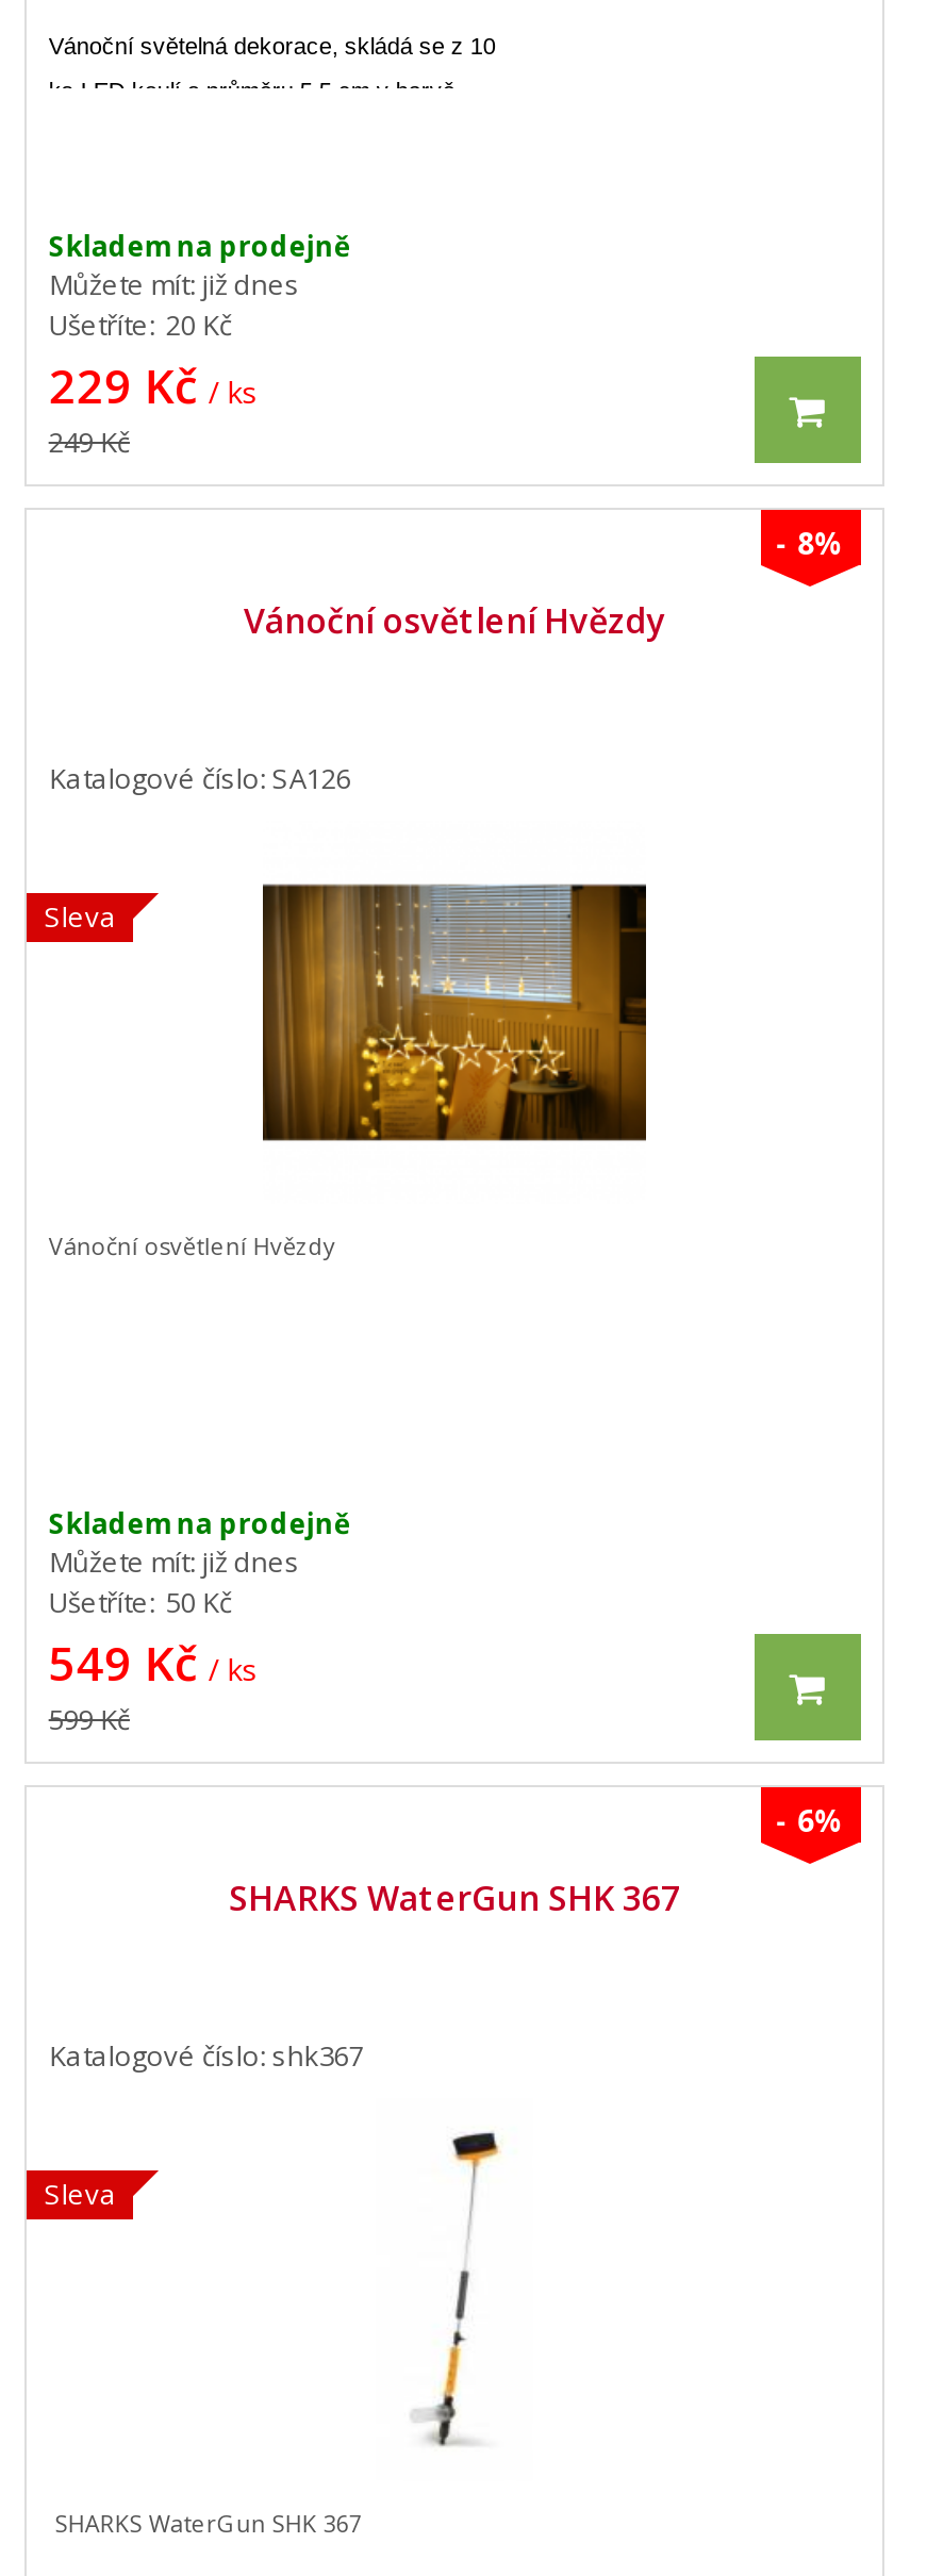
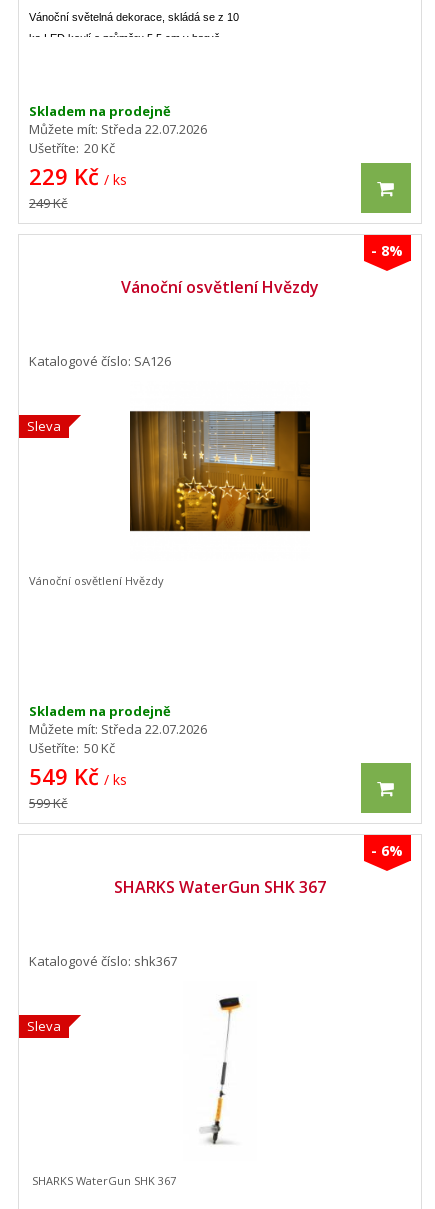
- Můžete mít: již dnes
+ Můžete mít: Středa 22.07.2026

- Můžete mít: již dnes
+ Můžete mít: Středa 22.07.2026
